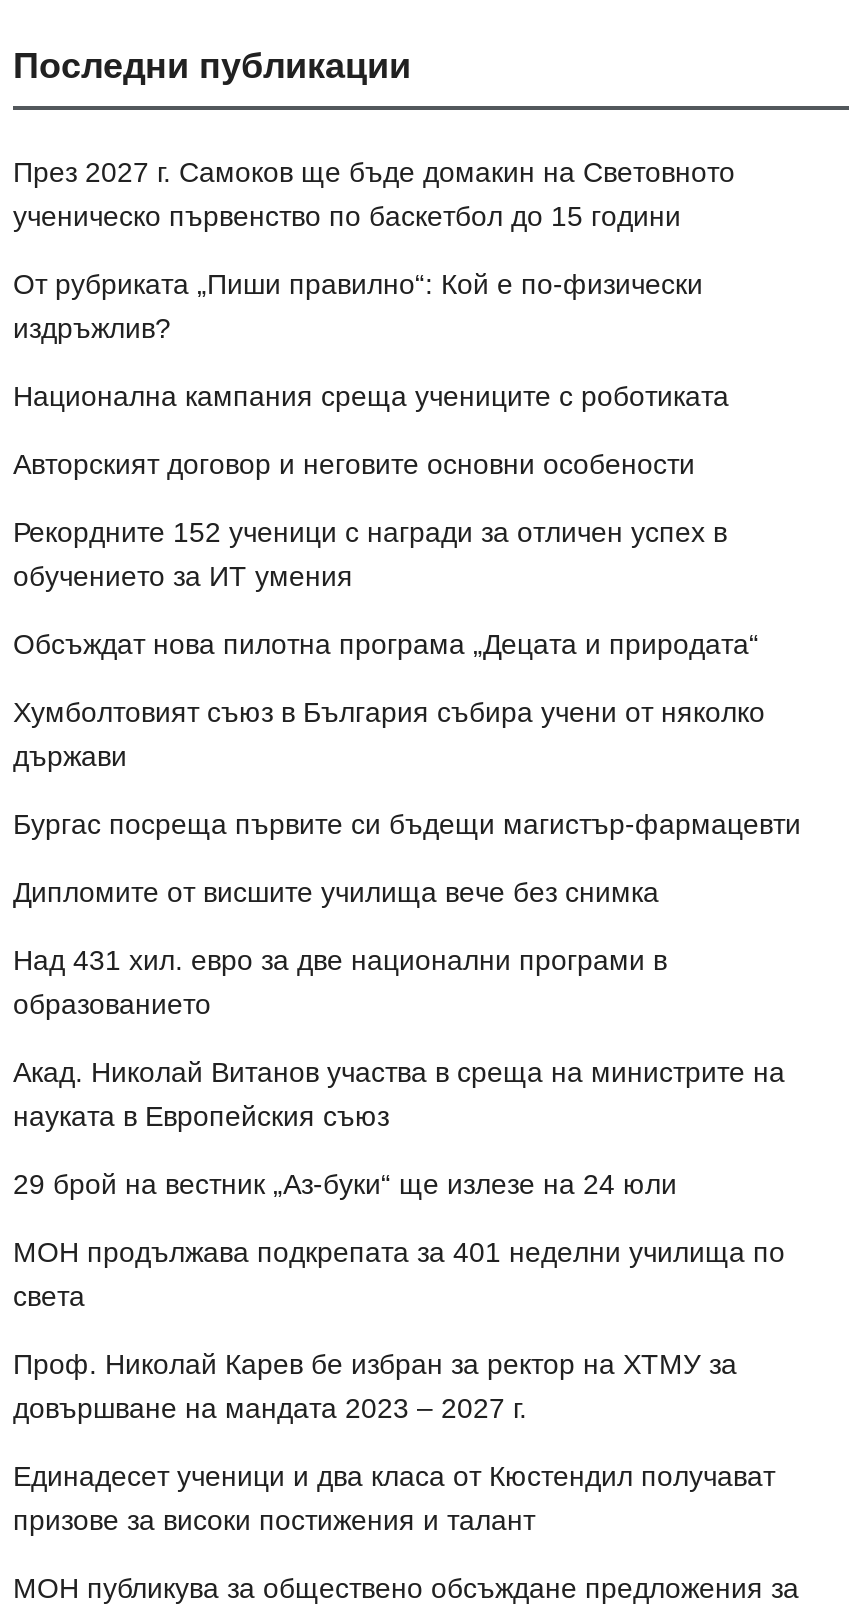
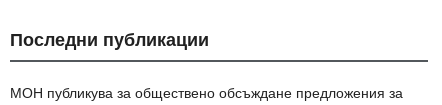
- През 2027 г. Самоков ще бъде домакин на Световното
- ученическо първенство по баскетбол до 15 години
- От рубриката „Пиши правилно“: Кой е по-физически
- издръжлив?
- Национална кампания среща учениците с роботиката
- Авторският договор и неговите основни особености
- Рекордните 152 ученици с награди за отличен успех в
- обучението за ИТ умения
- Обсъждат нова пилотна програма „Децата и природата“
- Хумболтовият съюз в България събира учени от няколко
- държави
- Бургас посреща първите си бъдещи магистър-фармацевти
- Дипломите от висшите училища вече без снимка
- Над 431 хил. евро за две национални програми в
- образованието
- Акад. Николай Витанов участва в среща на министрите на
- науката в Европейския съюз
- 29 брой на вестник „Аз-буки“ ще излезе на 24 юли
- МОН продължава подкрепата за 401 неделни училища по
- света
- Проф. Николай Карев бе избран за ректор на ХТМУ за
- довършване на мандата 2023 – 2027 г.
- Единадесет ученици и два класа от Кюстендил получават
- призове за високи постижения и талант
